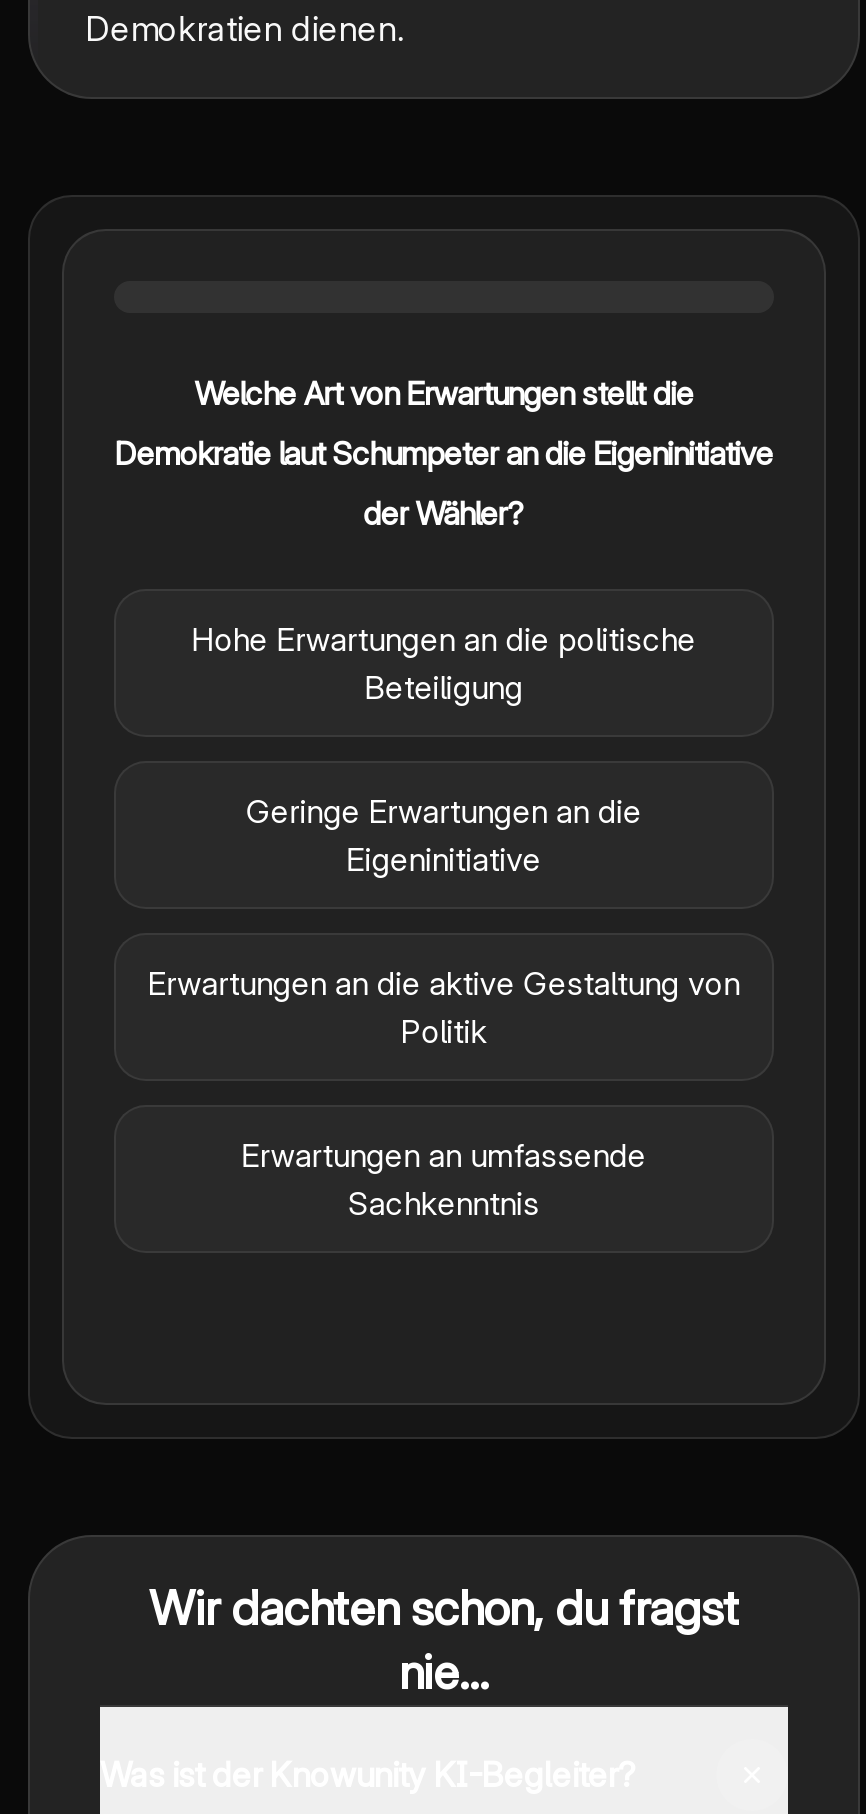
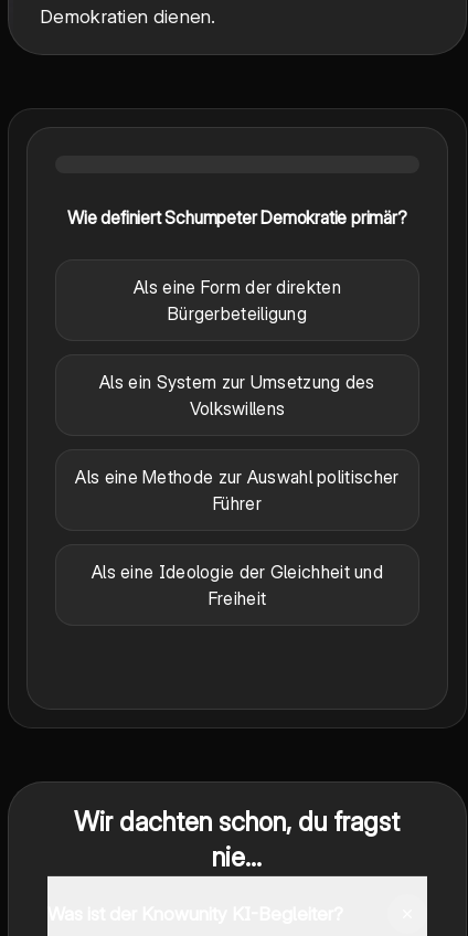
- Welche Art von Erwartungen stellt die
- Demokratie laut Schumpeter an die Eigeninitiative
- der Wähler?
- Hohe Erwartungen an die politische
- Beteiligung
- Geringe Erwartungen an die
- Eigeninitiative
- Erwartungen an die aktive Gestaltung von
- Politik
- Erwartungen an umfassende
- Sachkenntnis
+ Wie definiert Schumpeter Demokratie primär?
+ Als eine Form der direkten
+ Bürgerbeteiligung
+ Als ein System zur Umsetzung des
+ Volkswillens
+ Als eine Methode zur Auswahl politischer
+ Führer
+ Als eine Ideologie der Gleichheit und
+ Freiheit
